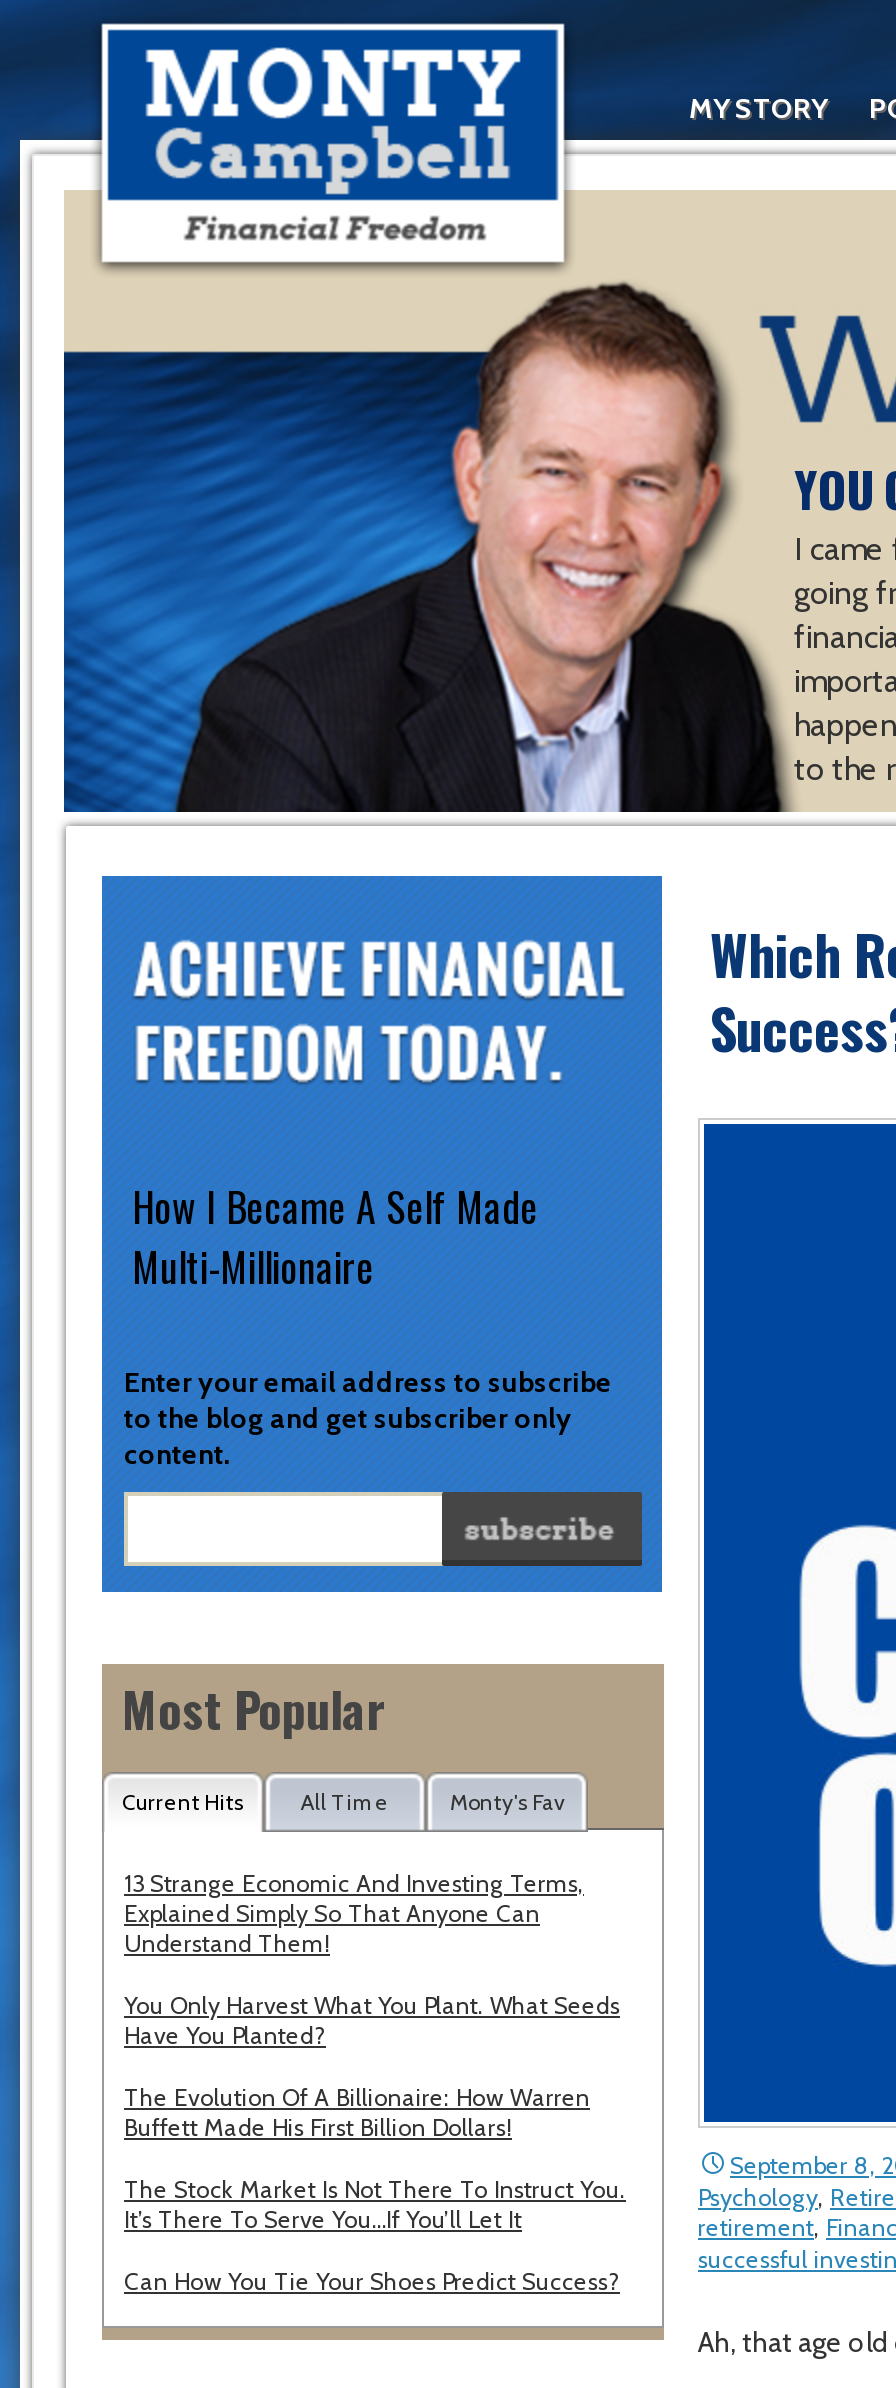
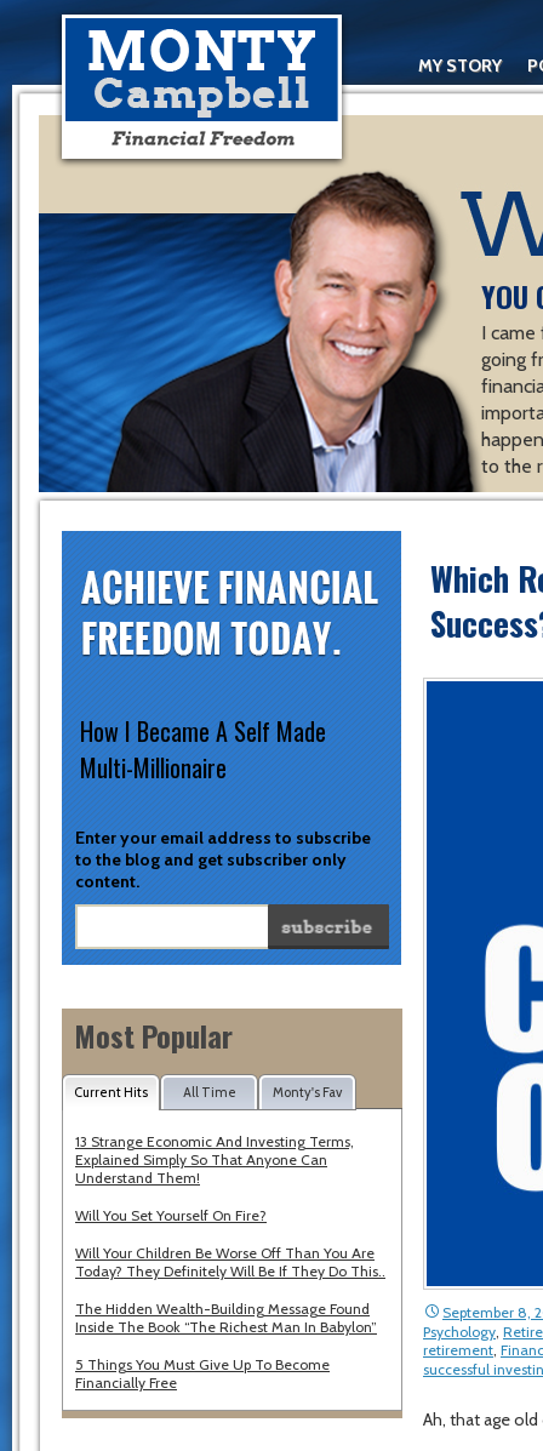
- You Only Harvest What You Plant. What Seeds
- Have You Planted?
+ Will You Set Yourself On Fire?

- The Evolution Of A Billionaire: How Warren
- Buffett Made His First Billion Dollars!
+ Will Your Children Be Worse Off Than You Are
+ Today? They Definitely Will Be If They Do This..

- The Stock Market Is Not There To Instruct You.
- It’s There To Serve You…If You’ll Let It
+ The Hidden Wealth-Building Message Found
+ Inside The Book “The Richest Man In Babylon”

- Can How You Tie Your Shoes Predict Success?
+ 5 Things You Must Give Up To Become
+ Financially Free
